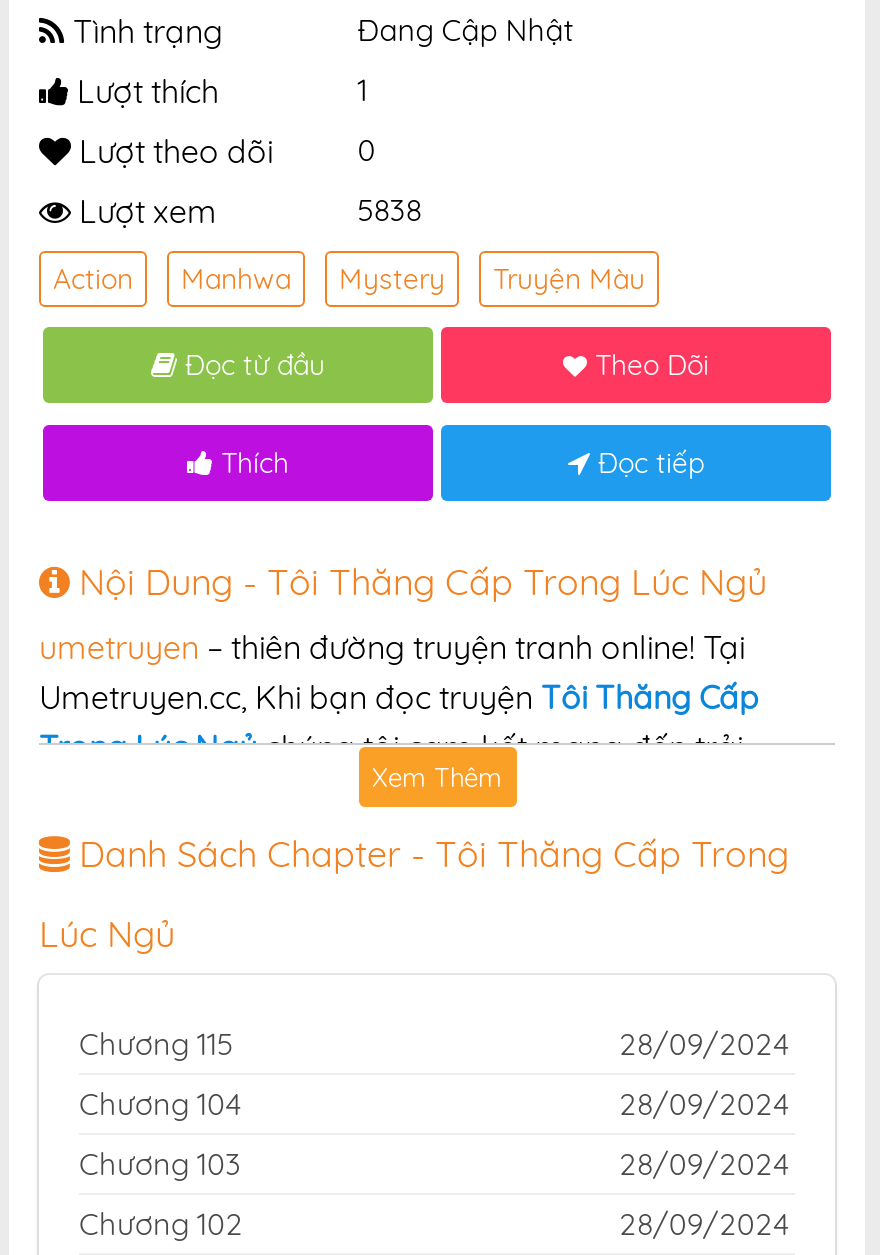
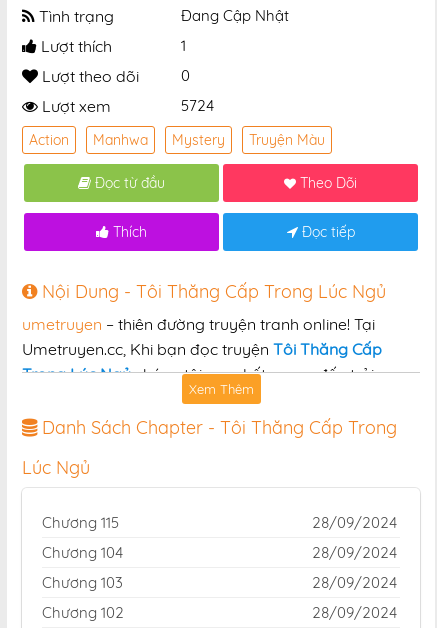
- 5838
+ 5724
